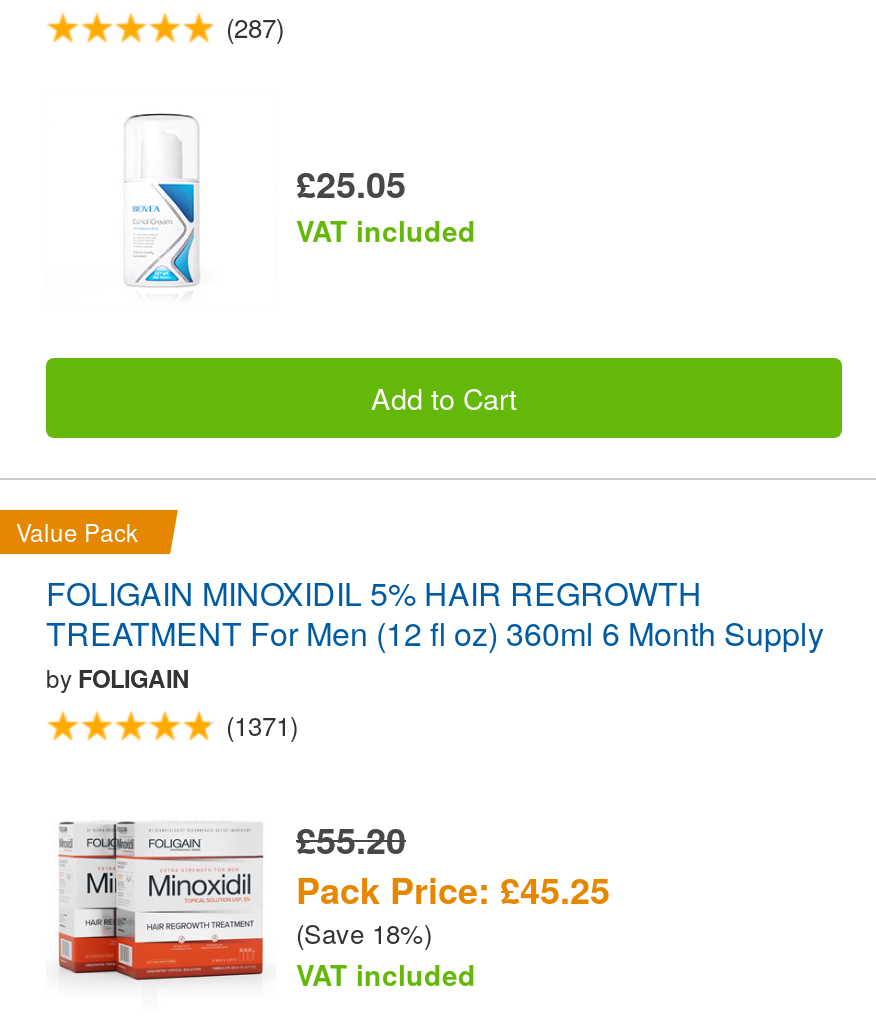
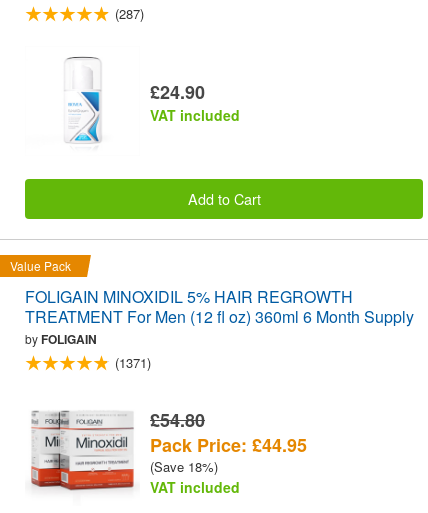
- £25.05
+ £24.90

- £55.20
+ £54.80

- Pack Price: £45.25
+ Pack Price: £44.95
